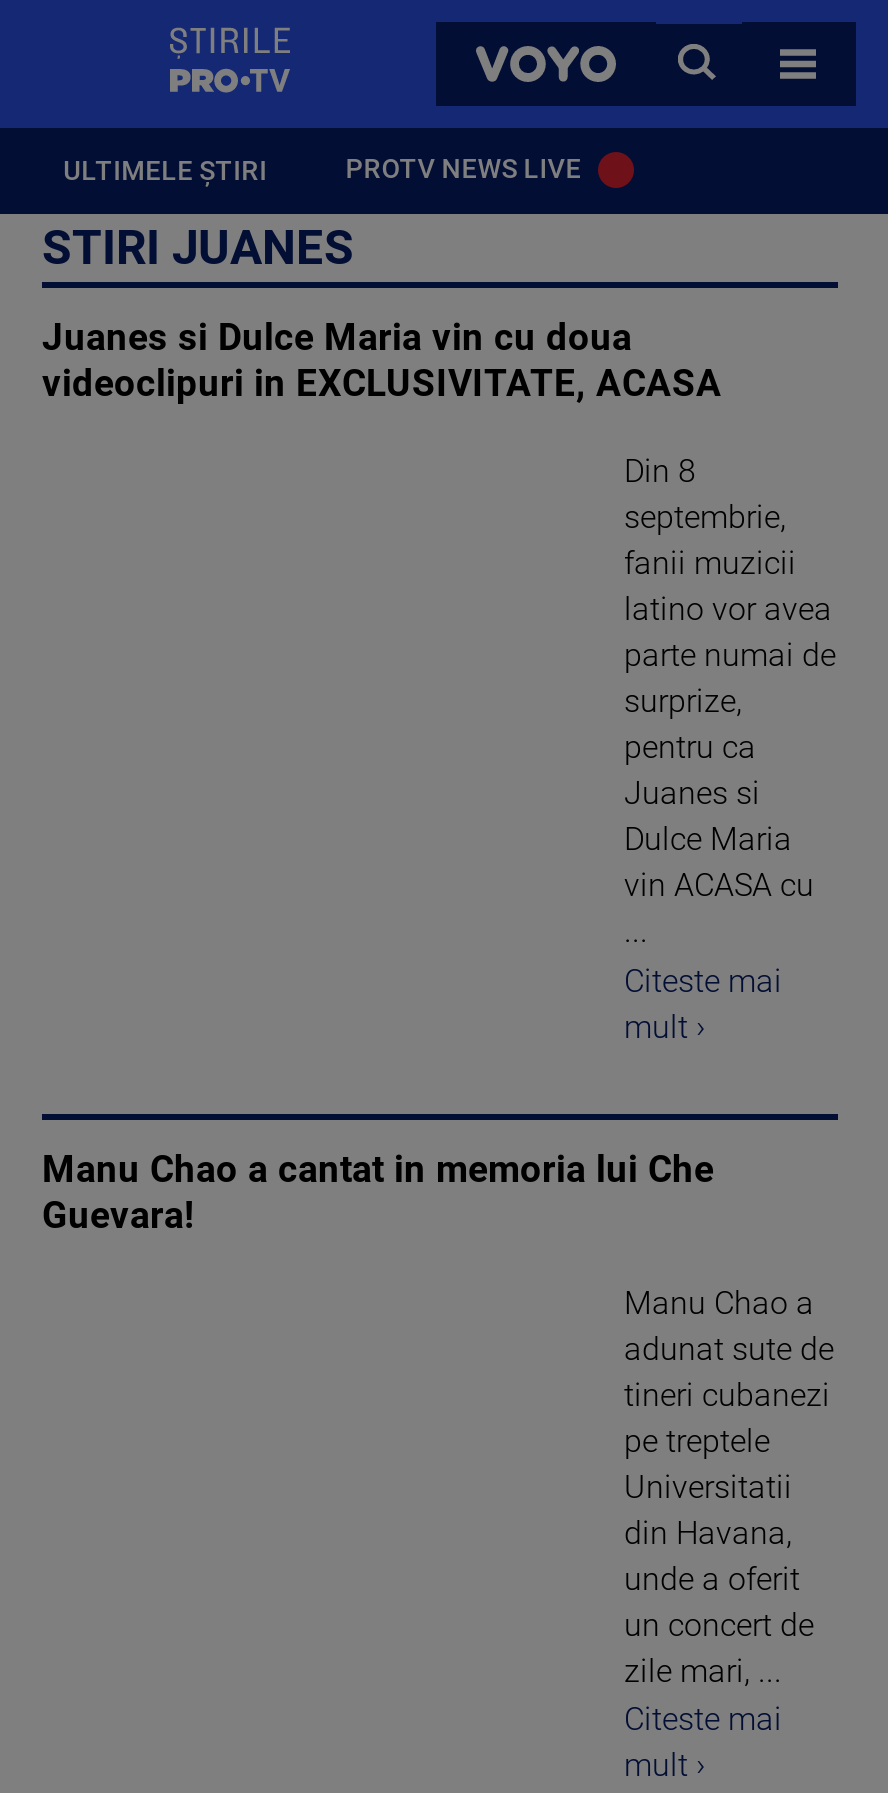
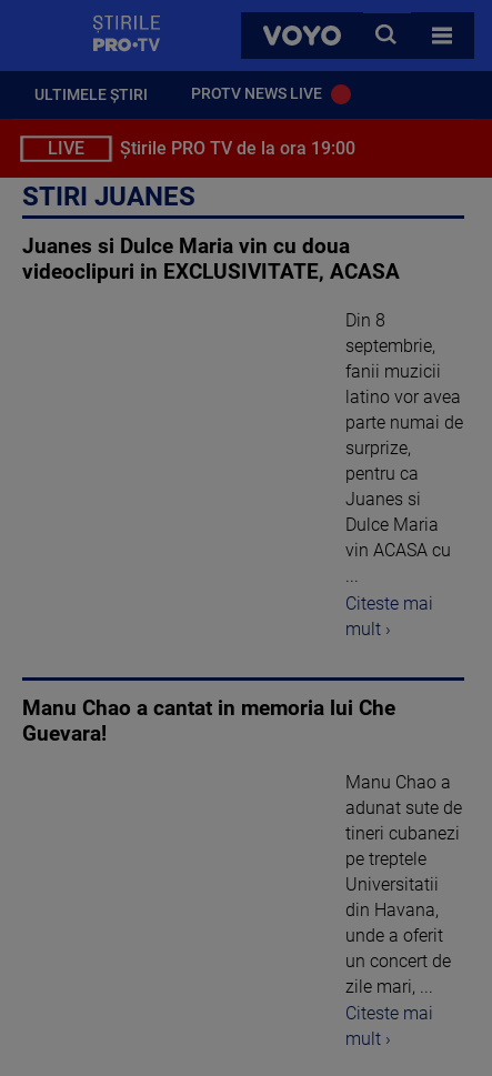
+ LIVE
+ Știrile PRO TV de la ora 19:00
